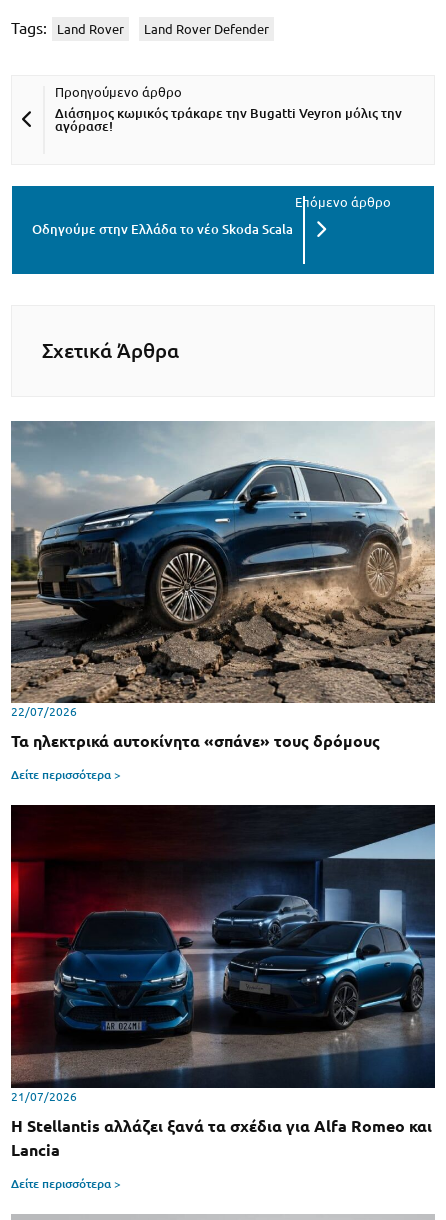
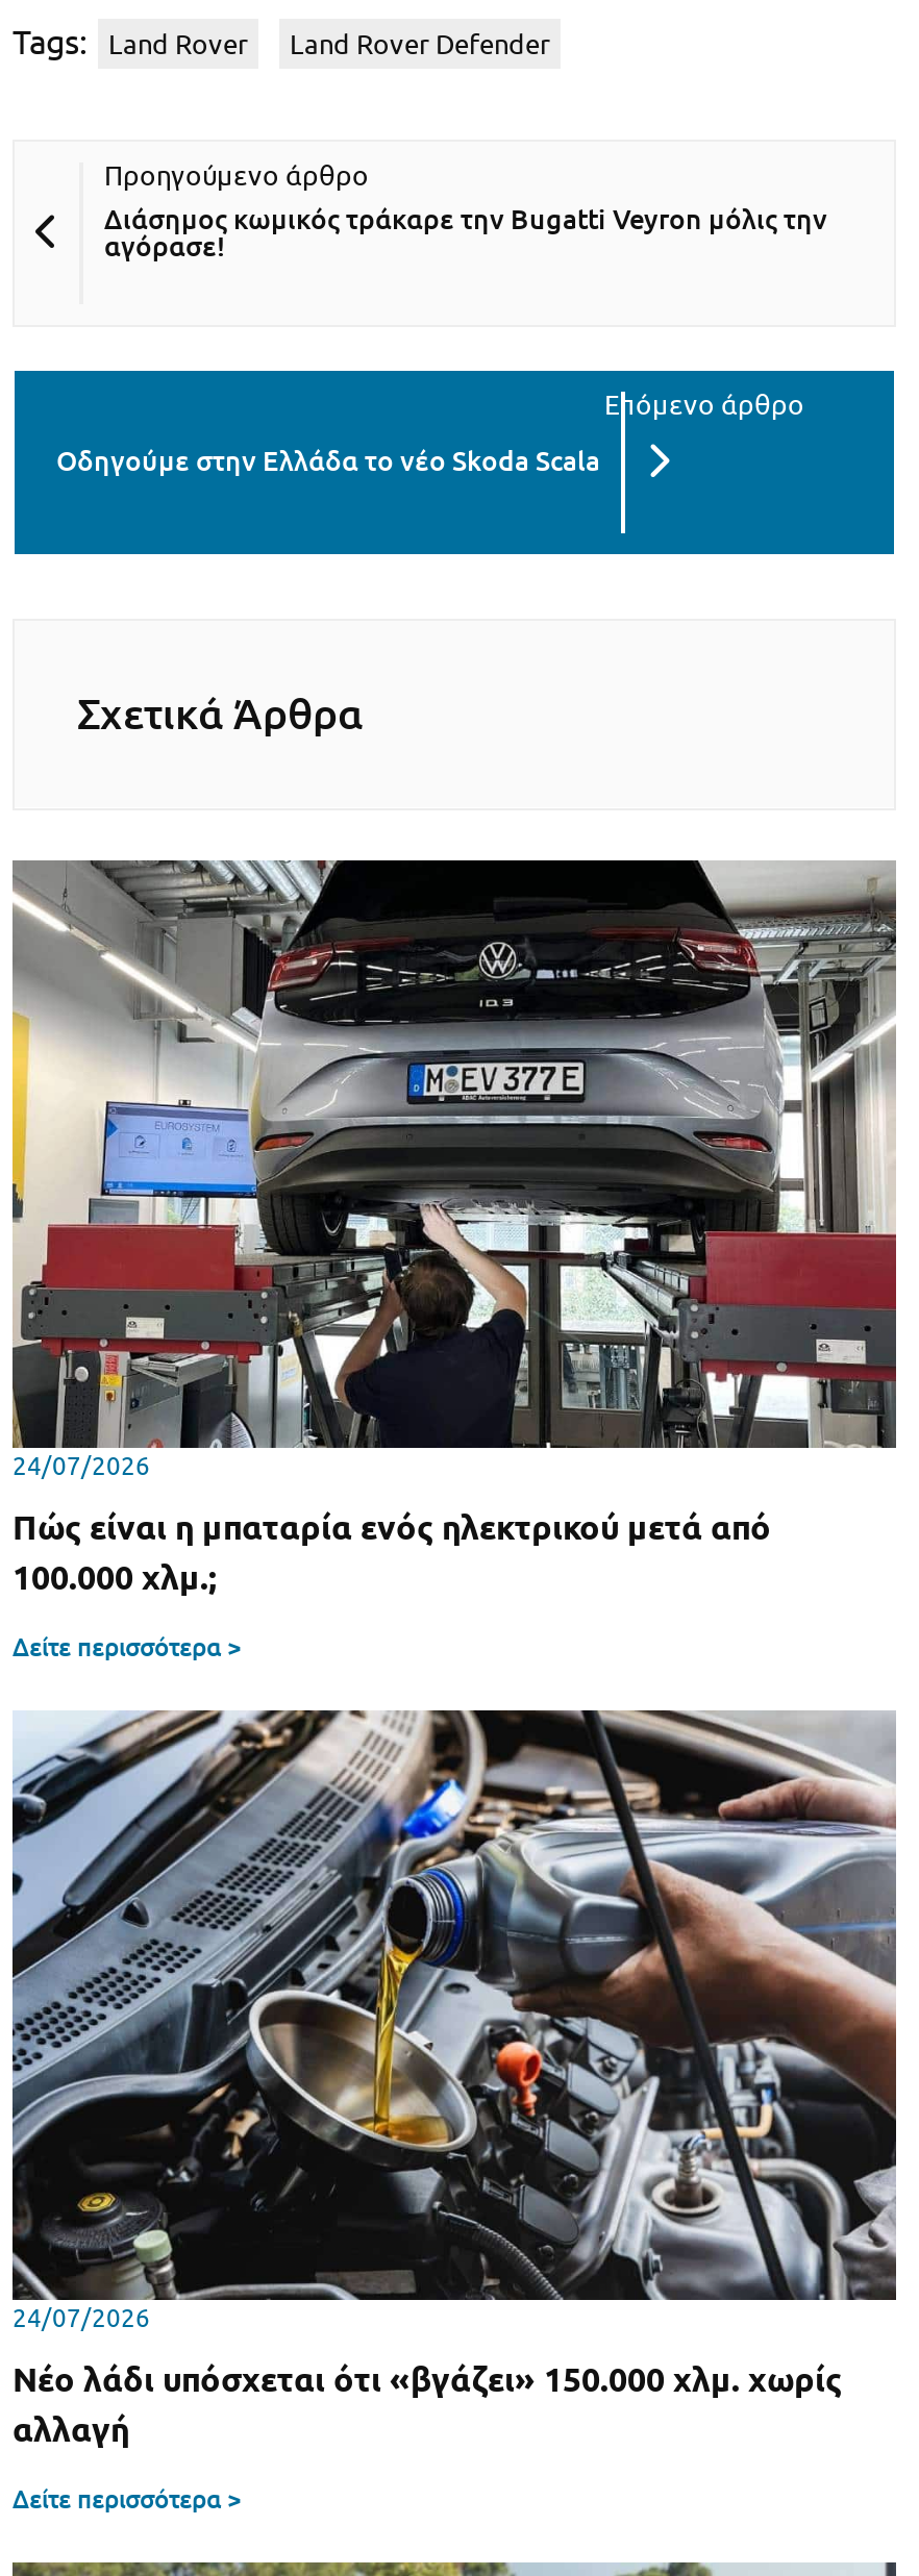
- [image]
- 22/07/2026
+ [image]
+ 24/07/2026

- Τα ηλεκτρικά αυτοκίνητα «σπάνε» τους δρόμους
+ Πώς είναι η μπαταρία ενός ηλεκτρικού μετά από
+ 100.000 χλμ.;

- [image]
- 21/07/2026
+ [image]
+ 24/07/2026

- Η Stellantis αλλάζει ξανά τα σχέδια για Alfa Romeo και
- Lancia
+ Νέο λάδι υπόσχεται ότι «βγάζει» 150.000 χλμ. χωρίς
+ αλλαγή
